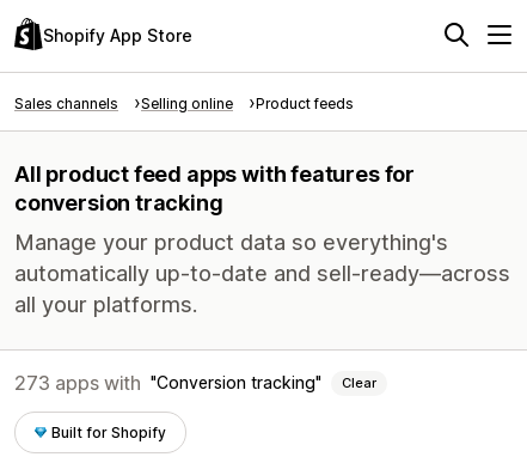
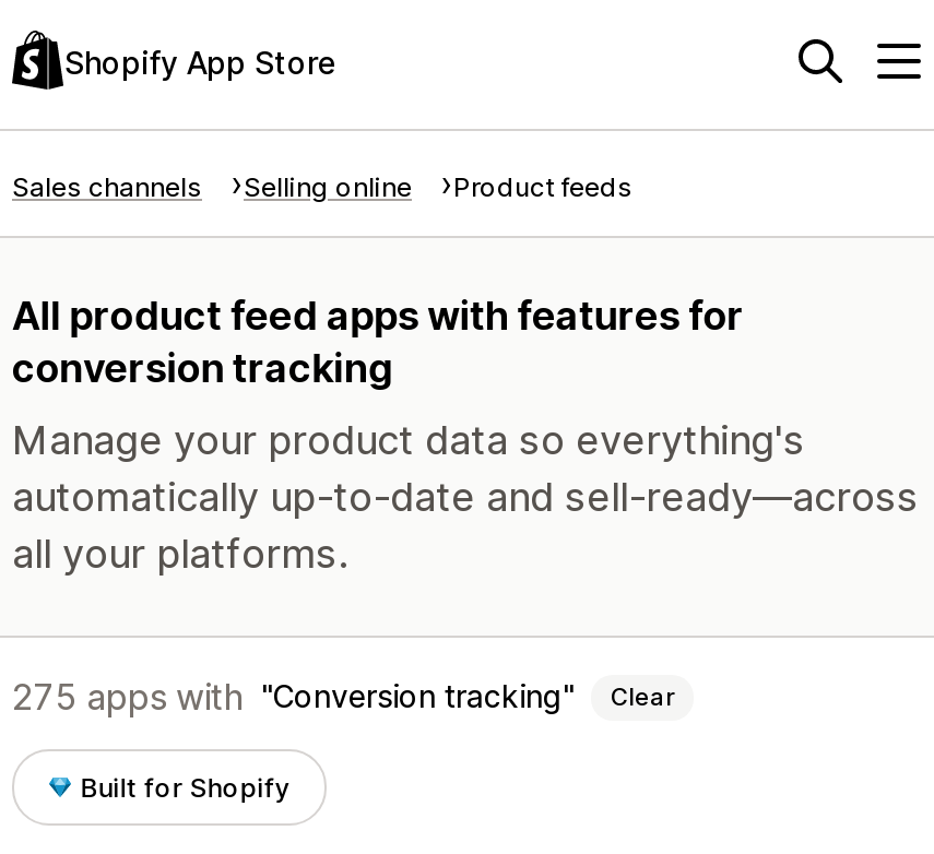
- 273 apps with Conversion tracking Clear
+ 275 apps with Conversion tracking Clear
